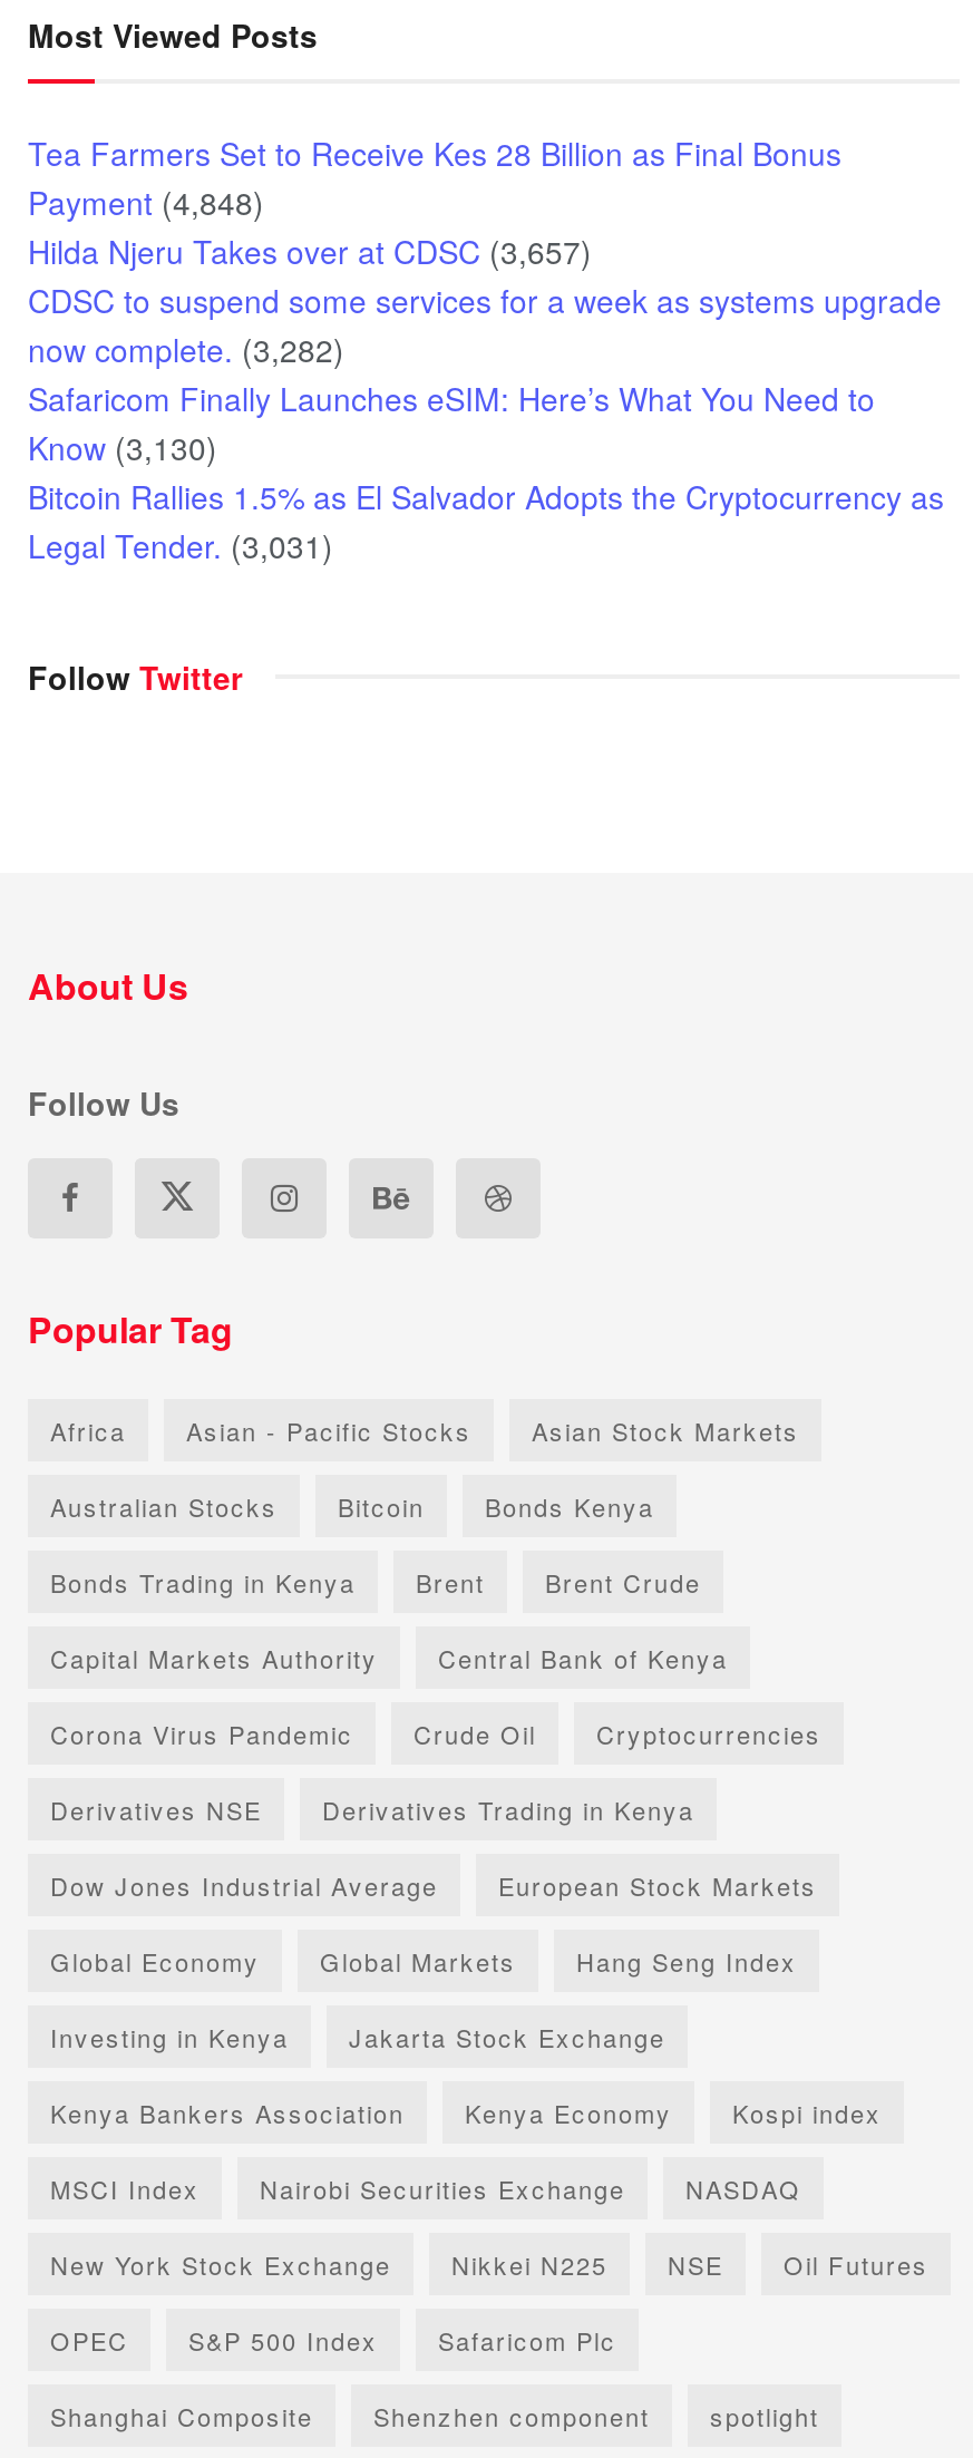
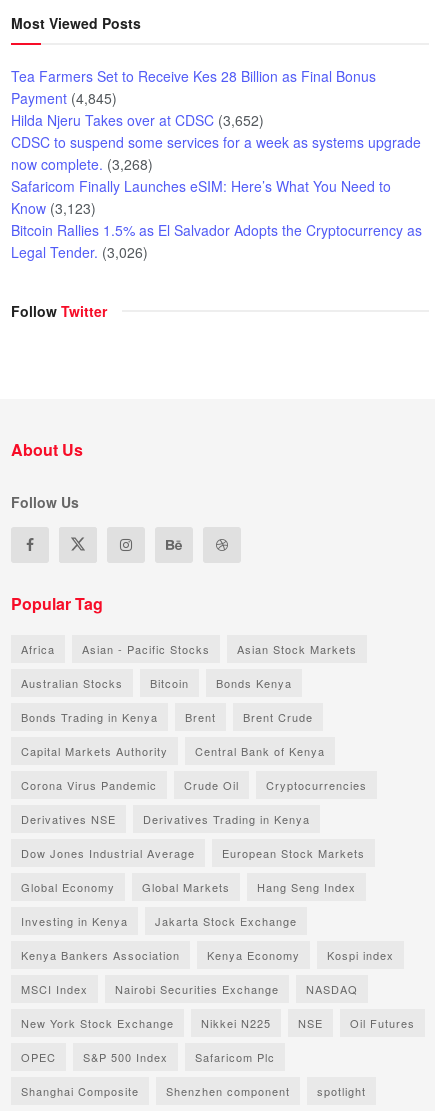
- Payment (4,848)
+ Payment (4,845)

- Hilda Njeru Takes over at CDSC (3,657)
+ Hilda Njeru Takes over at CDSC (3,652)

- now complete. (3,282)
+ now complete. (3,268)

- Know (3,130)
+ Know (3,123)

- Legal Tender. (3,031)
+ Legal Tender. (3,026)
